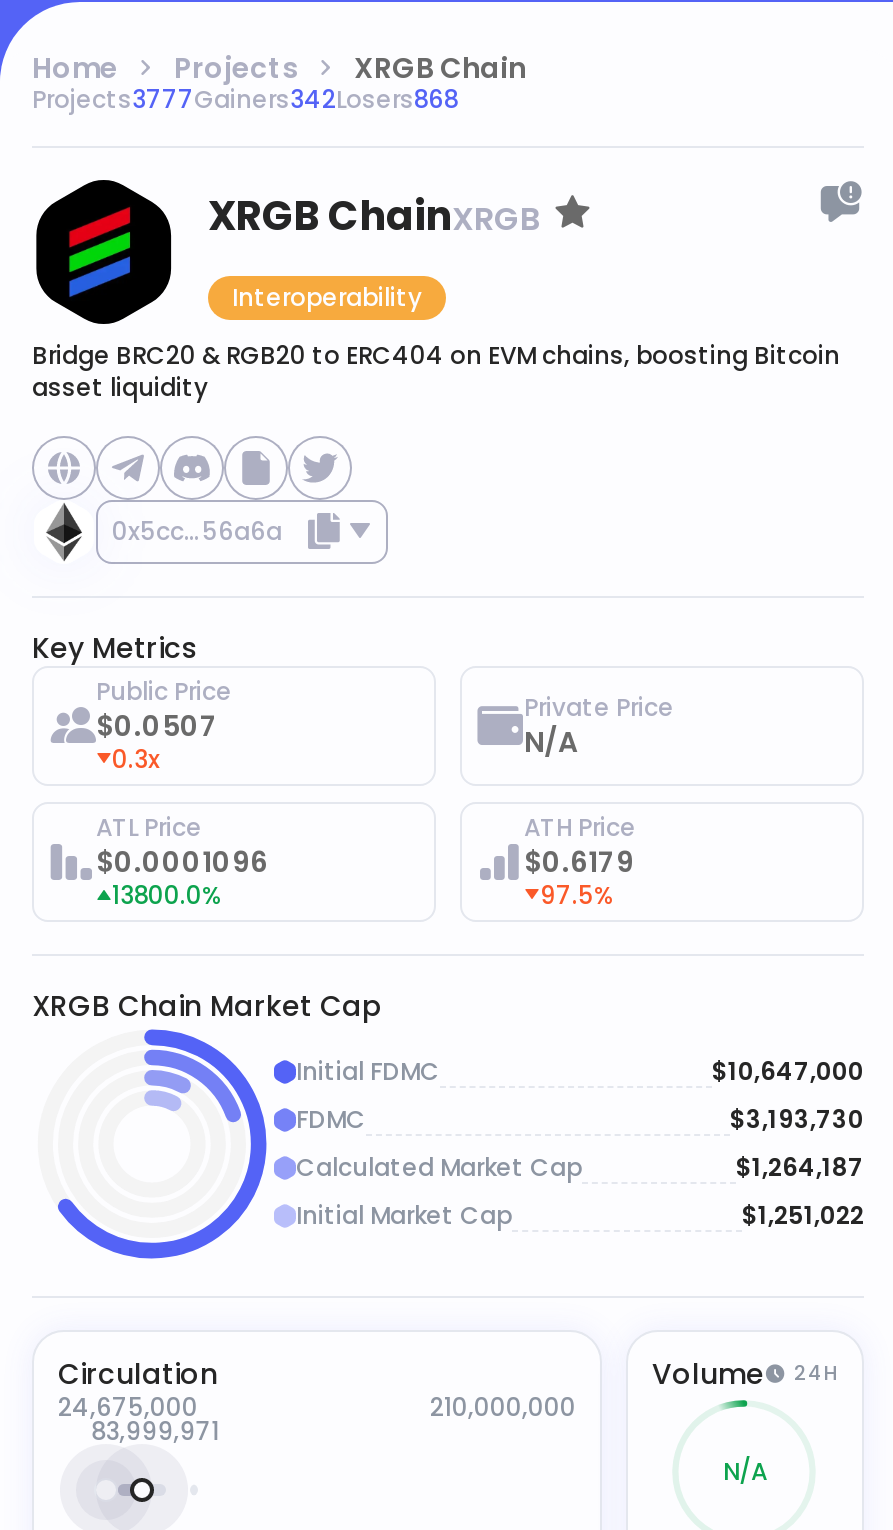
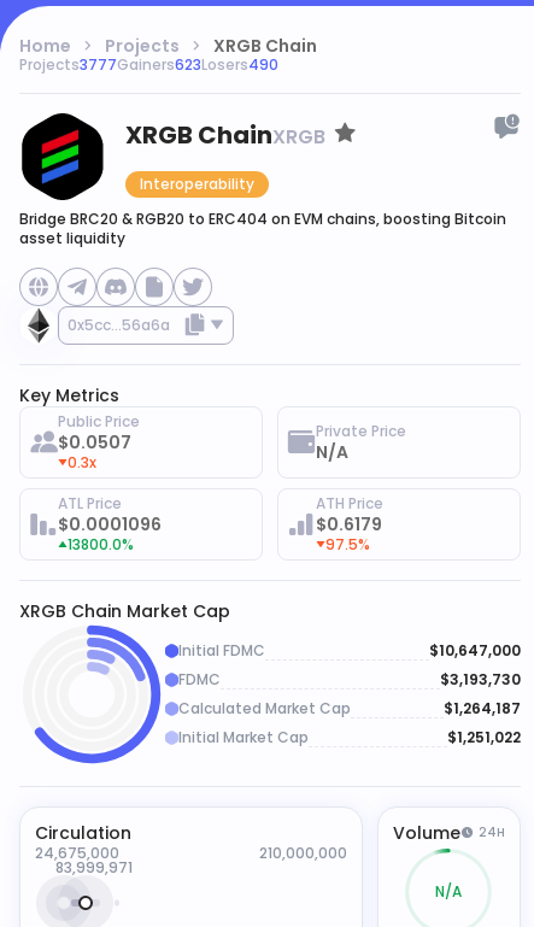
- Projects3777Gainers342Losers868
+ Projects3777Gainers623Losers490
